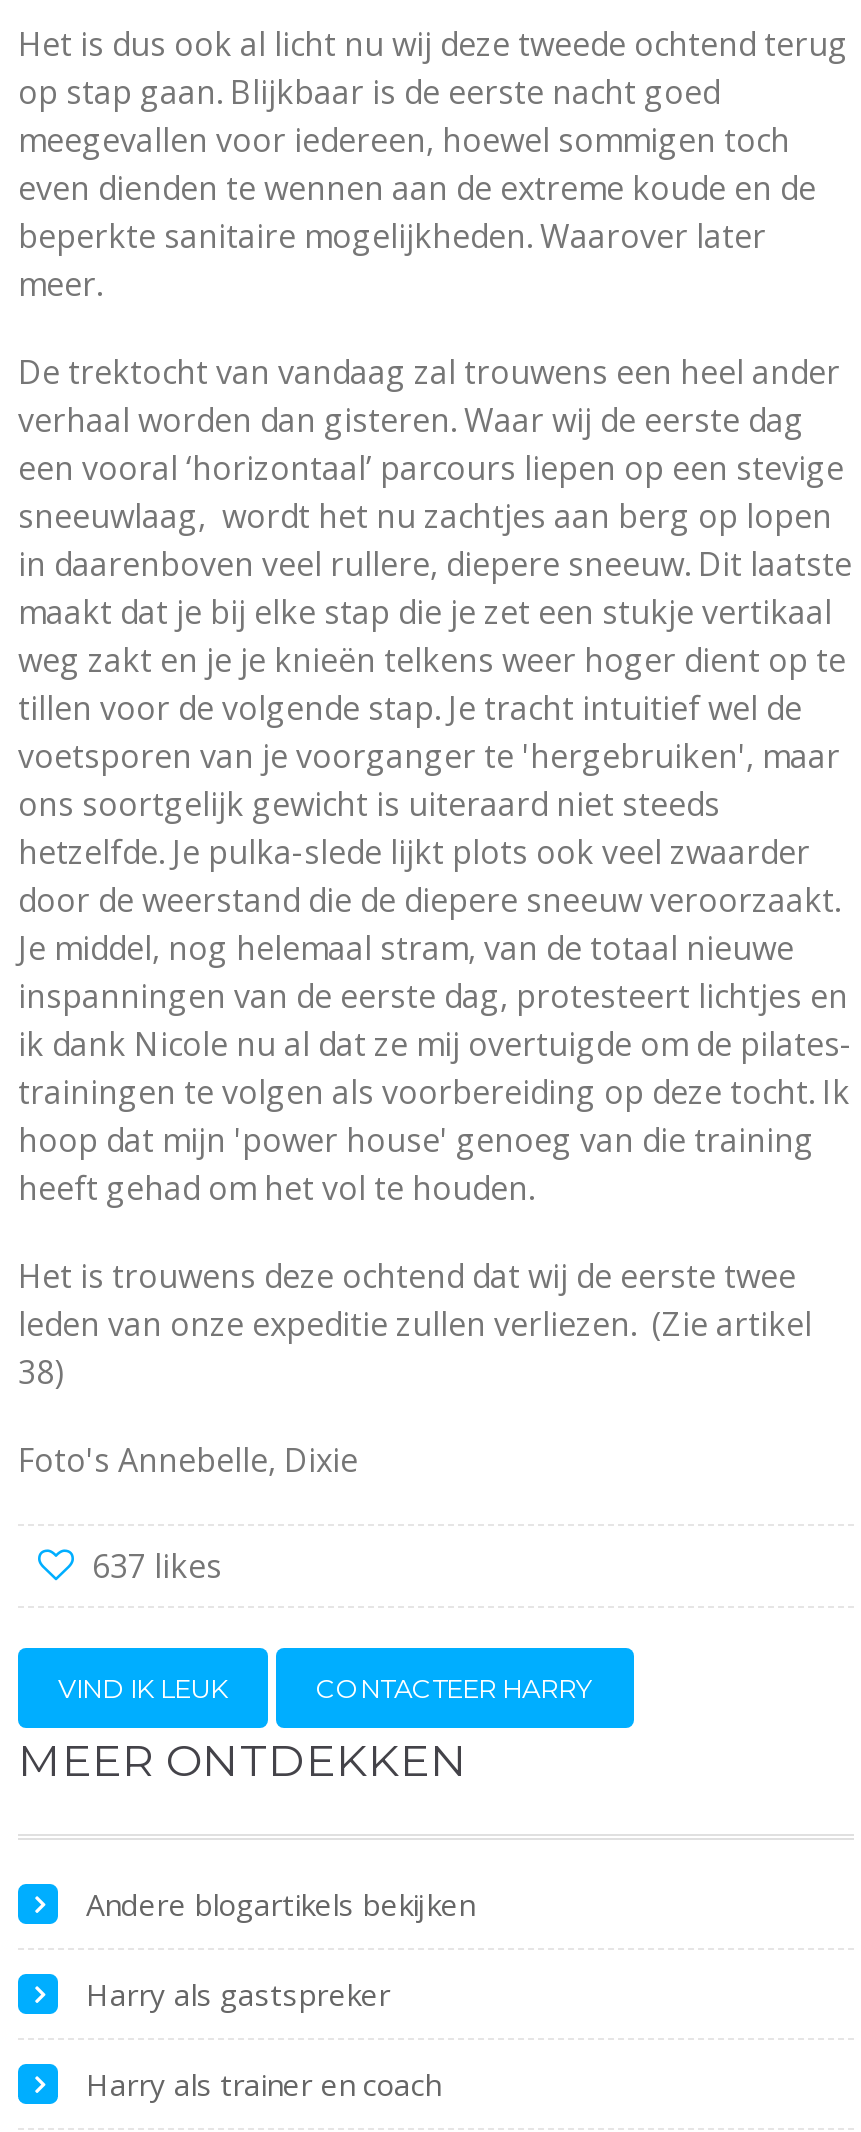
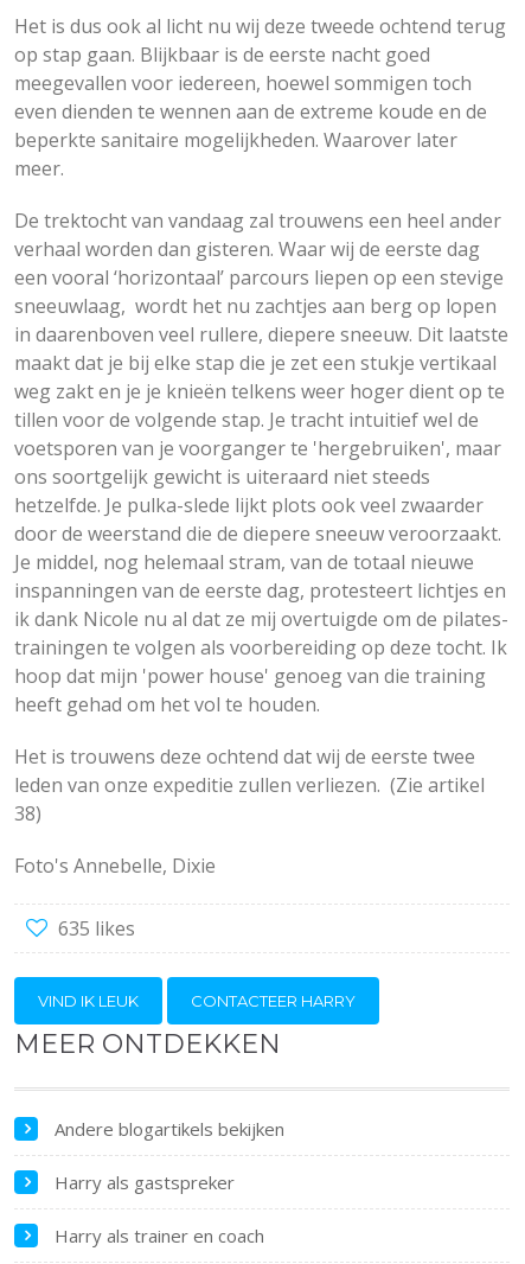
- 637 likes
+ 635 likes
